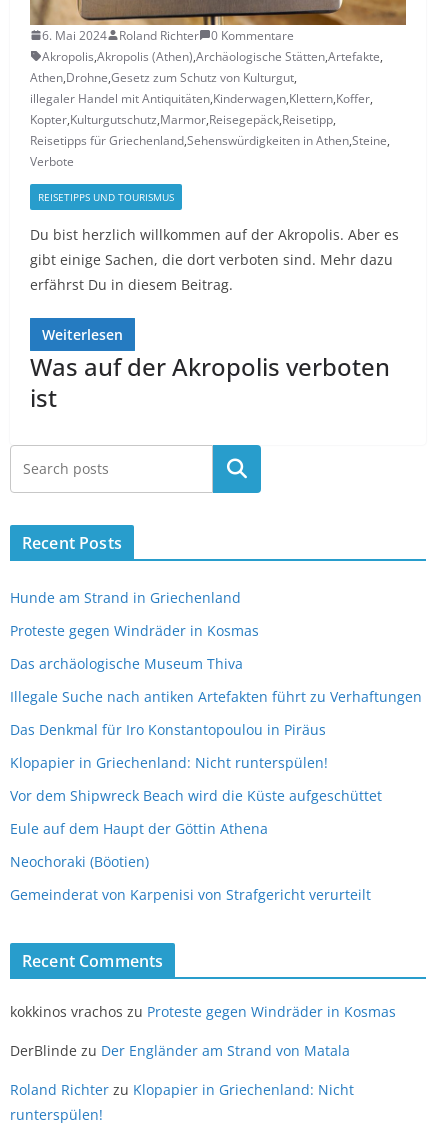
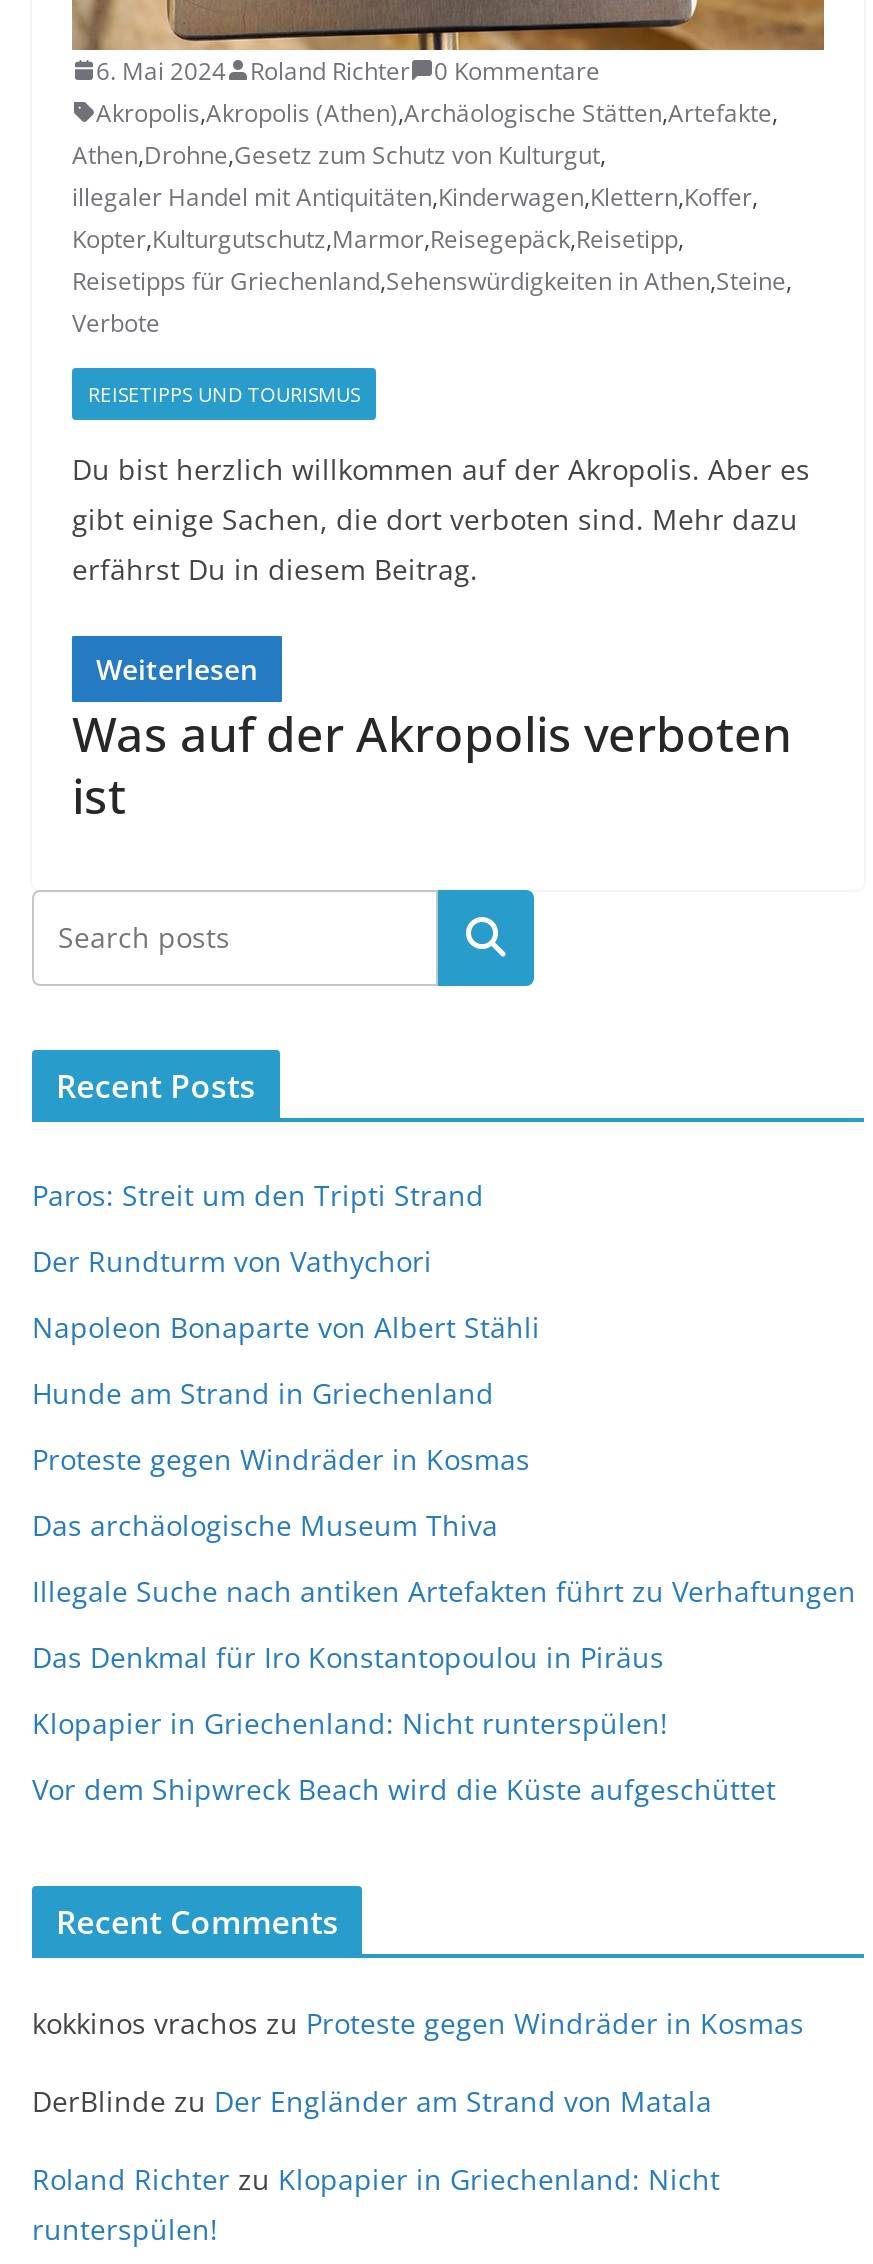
+ Paros: Streit um den Tripti Strand
+ Der Rundturm von Vathychori
+ Napoleon Bonaparte von Albert Stähli

moved down: Hunde am Strand in Griechenland | Proteste gegen Windräder in Kosmas | Das archäologische Museum Thiva | Illegale Suche nach antiken Artefakten führt zu Verhaftungen | Das Denkmal für Iro Konstantopoulou in Piräus | Klopapier in Griechenland: Nicht runterspülen! | Vor dem Shipwreck Beach wird die Küste aufgeschüttet

- Eule auf dem Haupt der Göttin Athena
- Neochoraki (Böotien)
- Gemeinderat von Karpenisi von Strafgericht verurteilt
